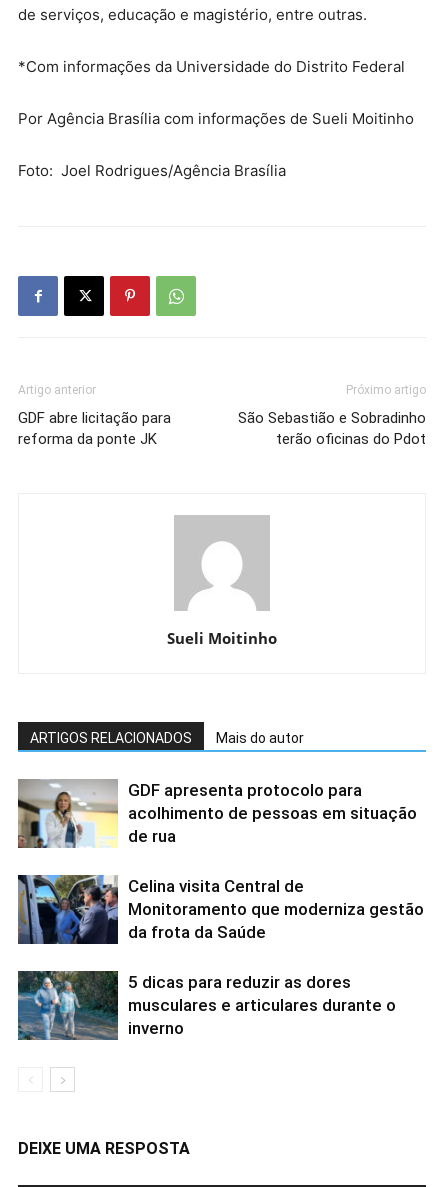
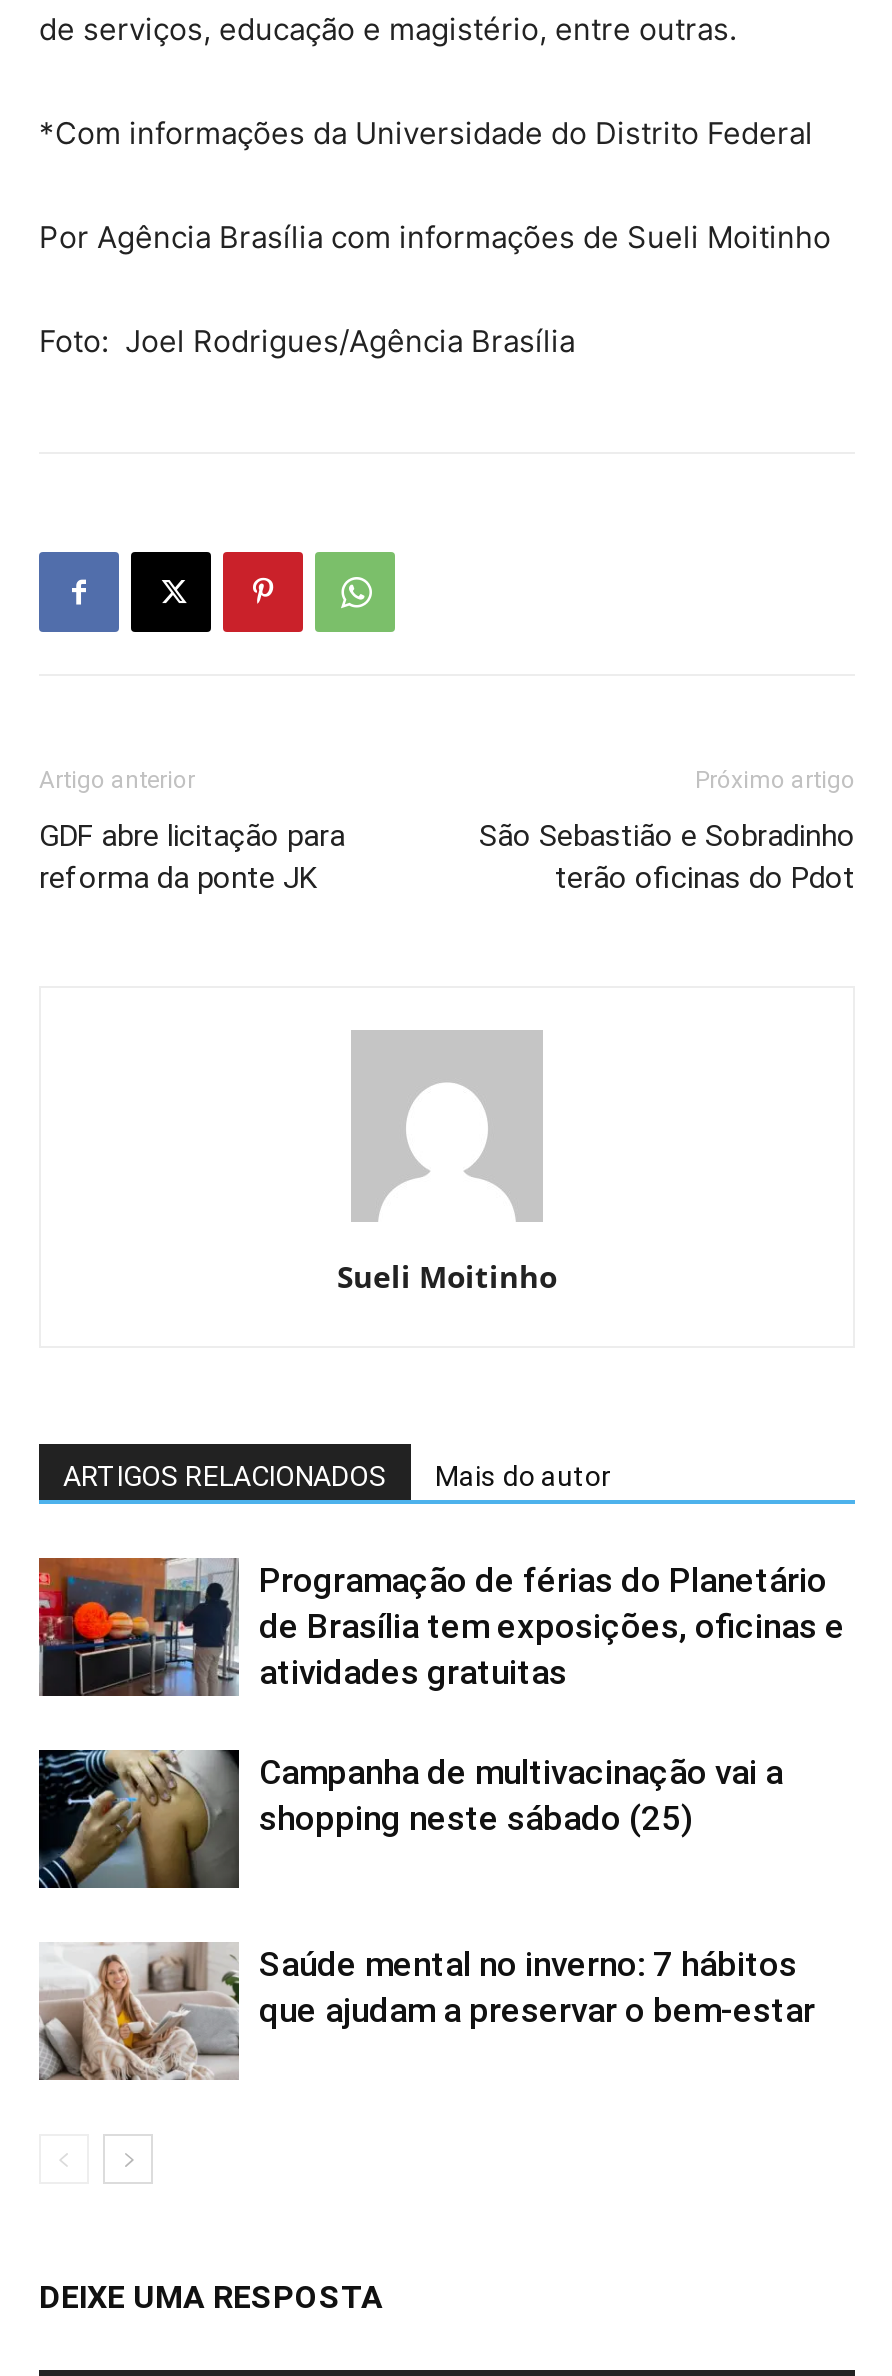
- [image]
- GDF apresenta protocolo para
- acolhimento de pessoas em situação
- de rua
+ [image]
+ Programação de férias do Planetário
+ de Brasília tem exposições, oficinas e
+ atividades gratuitas

- [image]
- Celina visita Central de
- Monitoramento que moderniza gestão
- da frota da Saúde
+ [image]
+ Campanha de multivacinação vai a
+ shopping neste sábado (25)

- [image]
- 5 dicas para reduzir as dores
- musculares e articulares durante o
- inverno
+ [image]
+ Saúde mental no inverno: 7 hábitos
+ que ajudam a preservar o bem-estar
